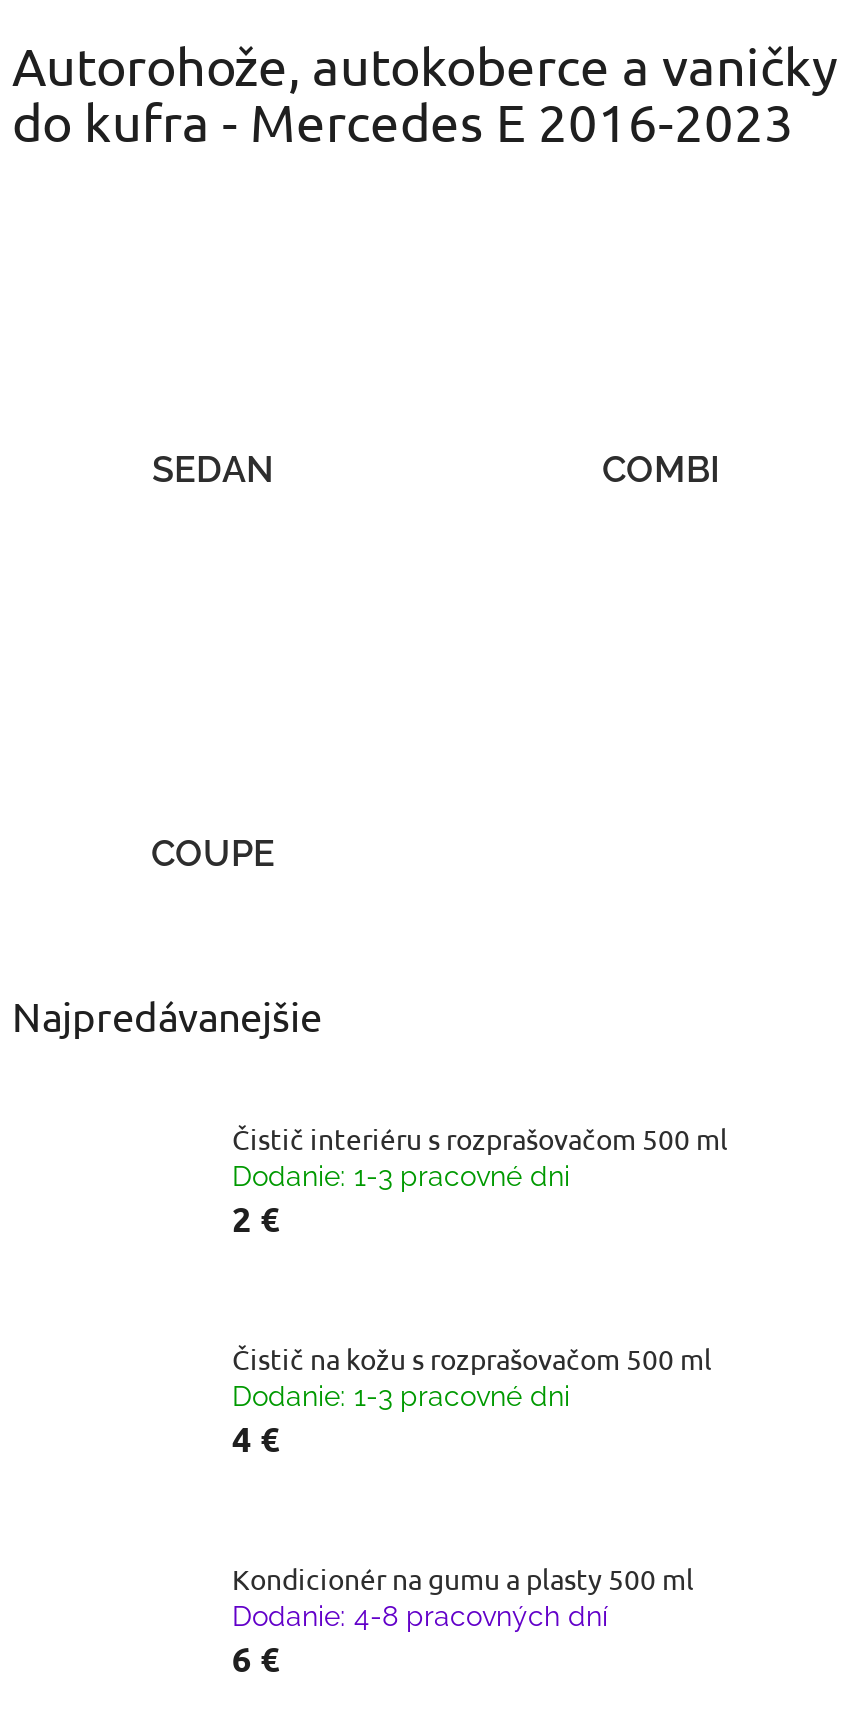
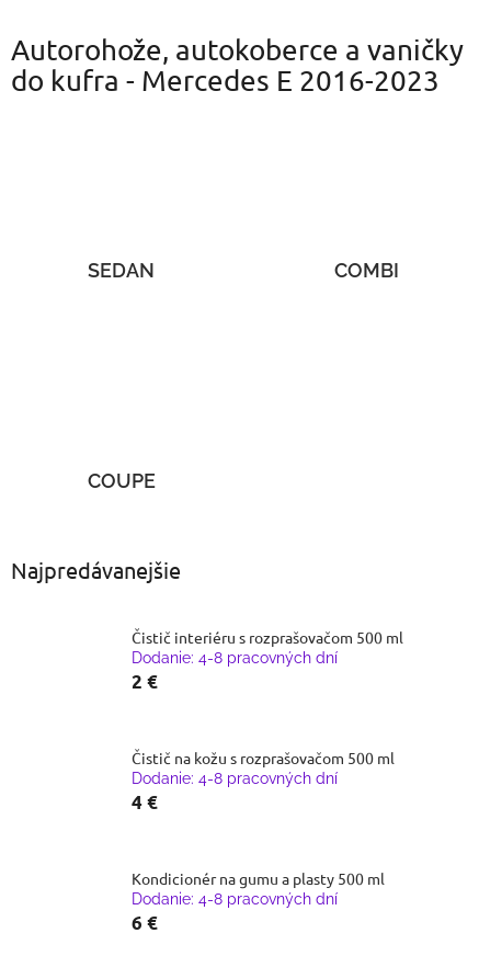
- Dodanie: 1-3 pracovné dni
+ Dodanie: 4-8 pracovných dní

- Dodanie: 1-3 pracovné dni
+ Dodanie: 4-8 pracovných dní
